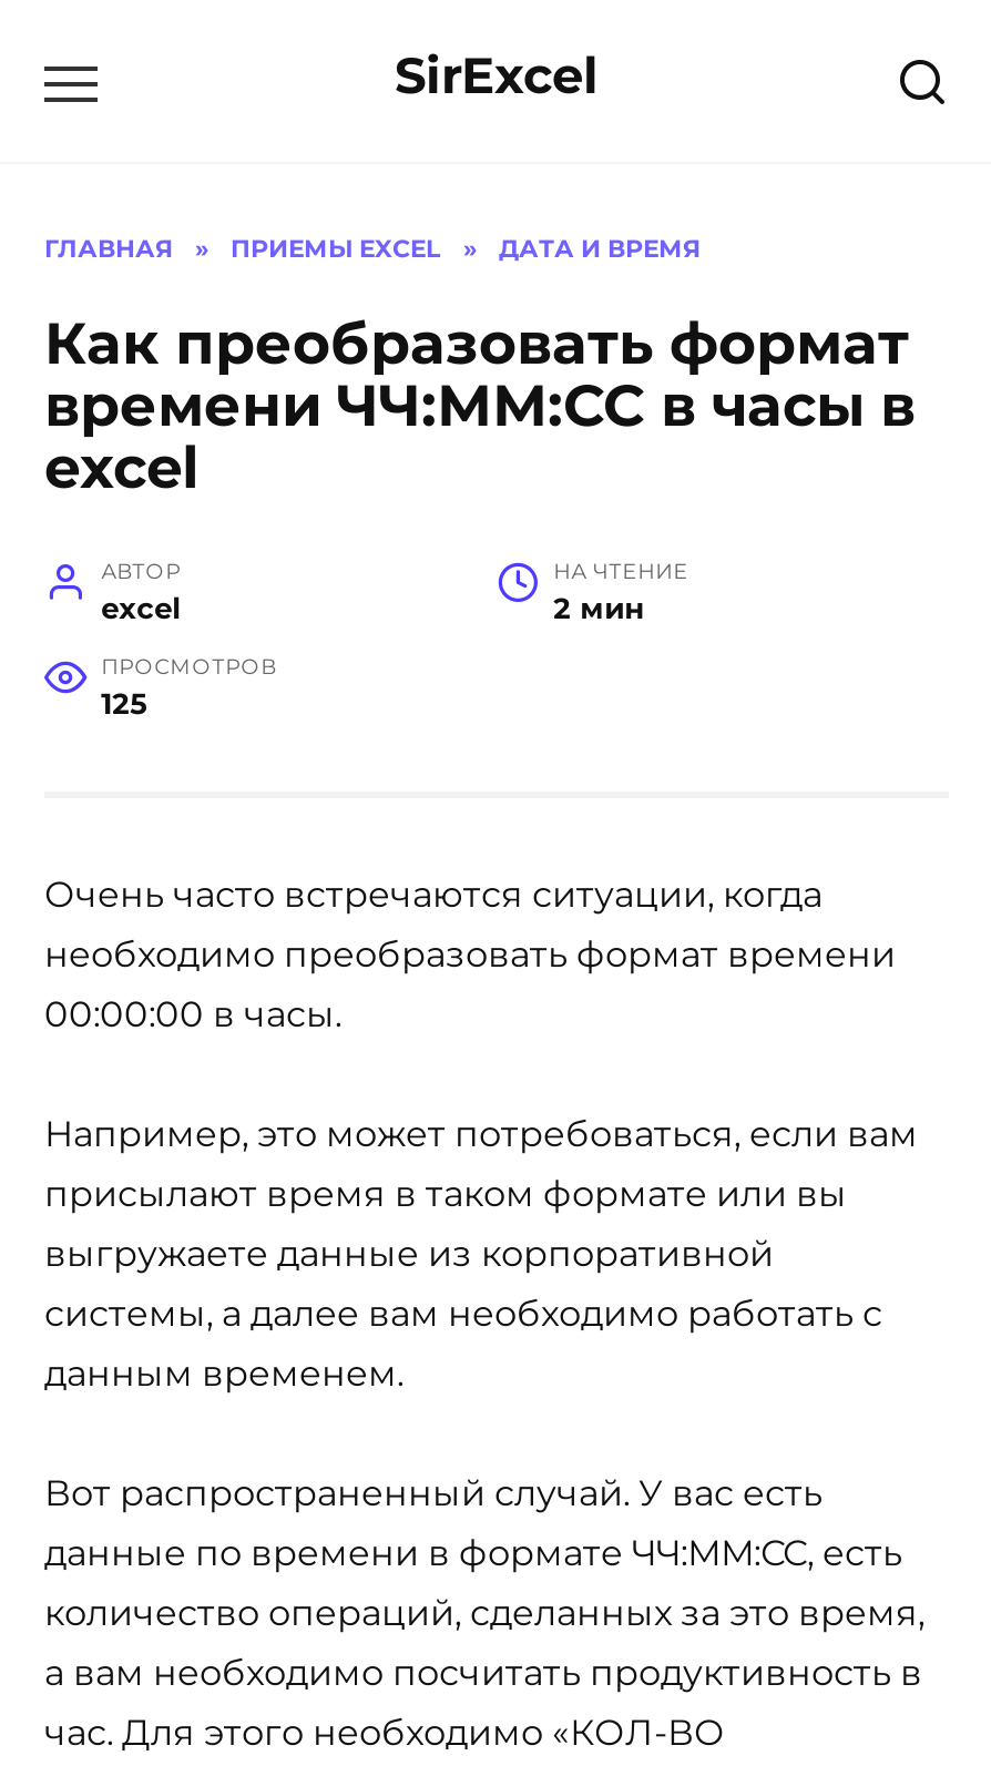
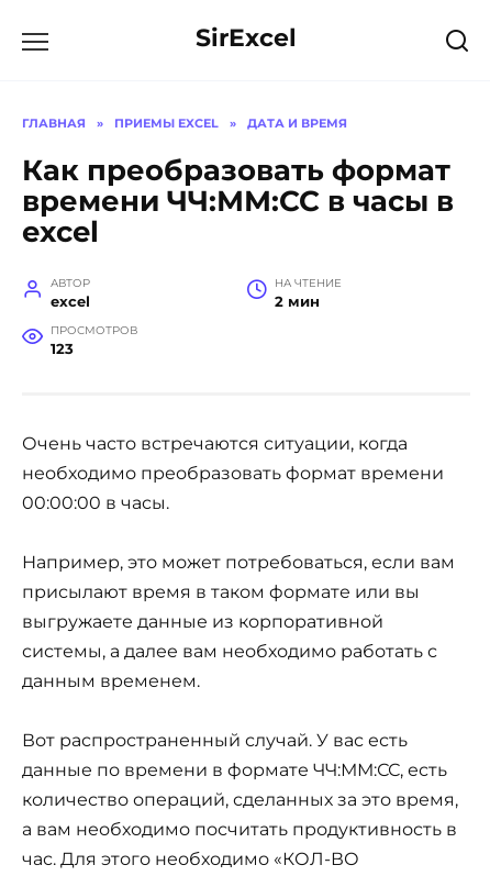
- 125
+ 123
